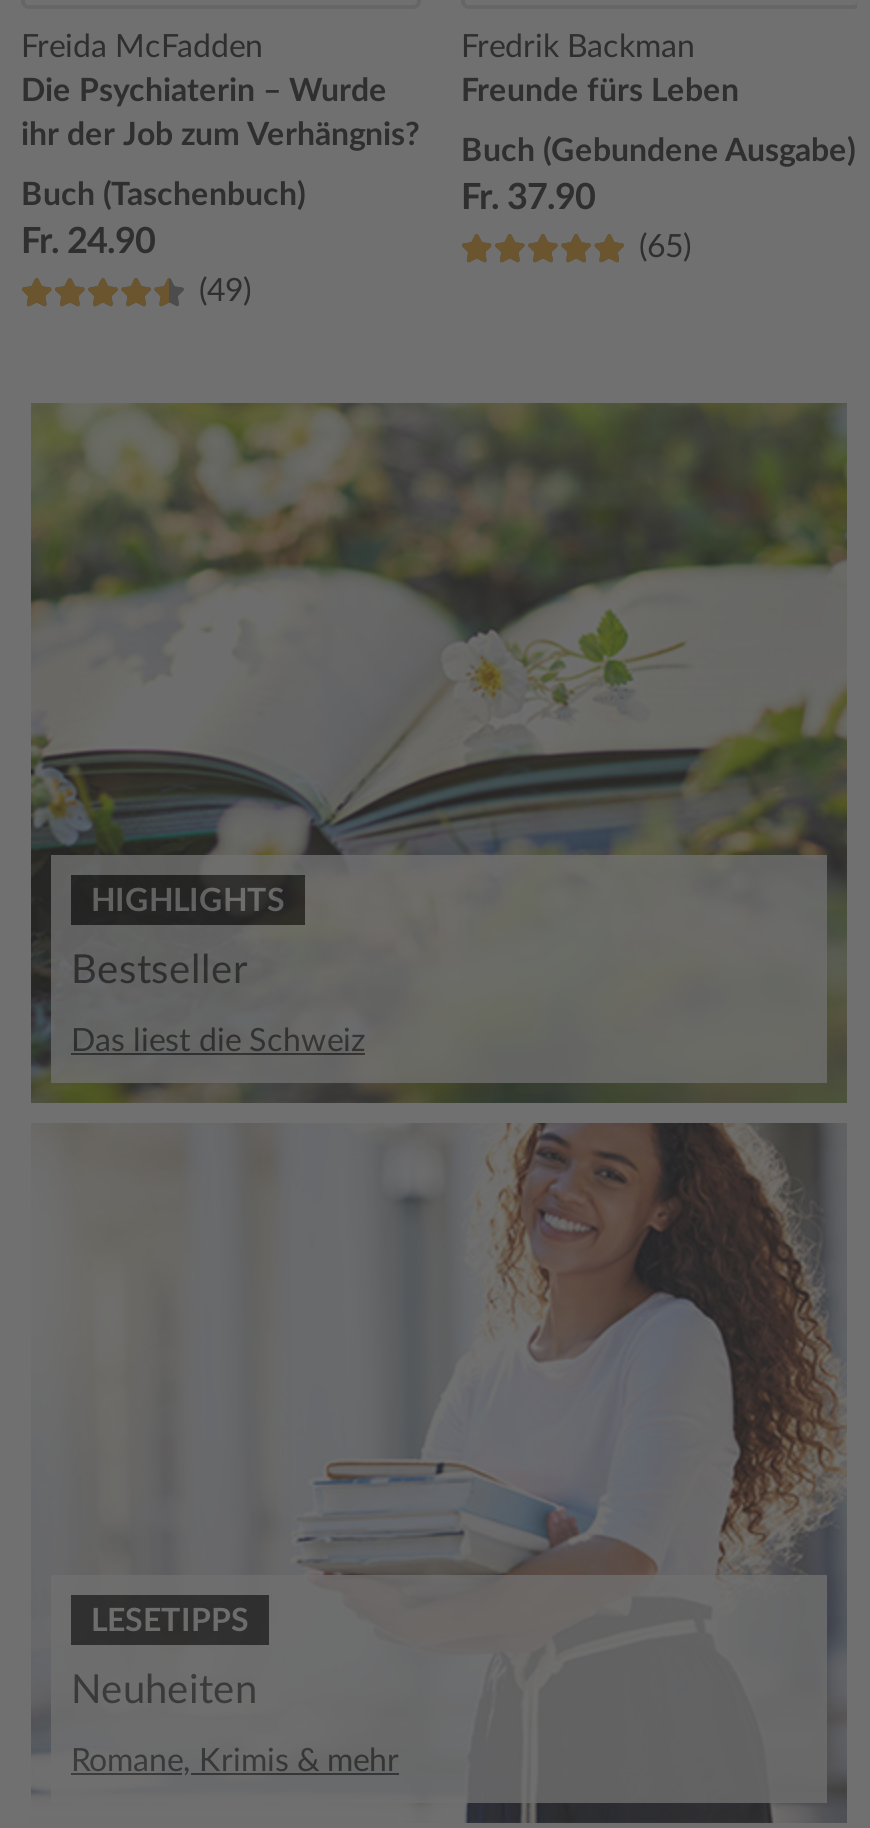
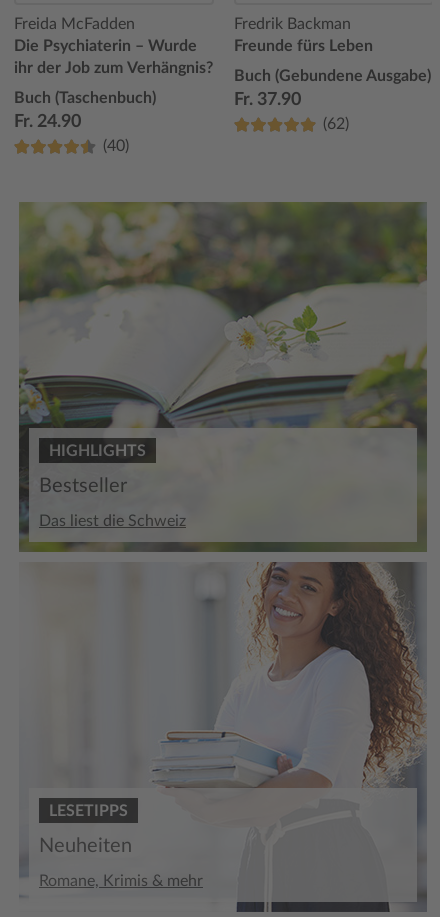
- (65)
+ (62)

- (49)
+ (40)
